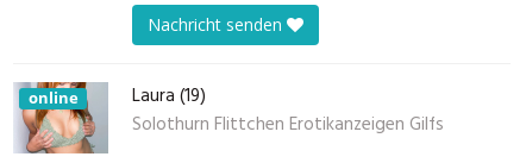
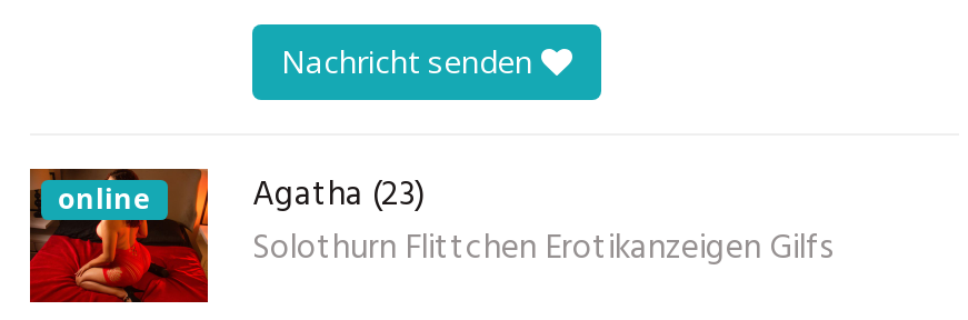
- [image]
- Laura (19)
+ [image]
+ Agatha (23)
